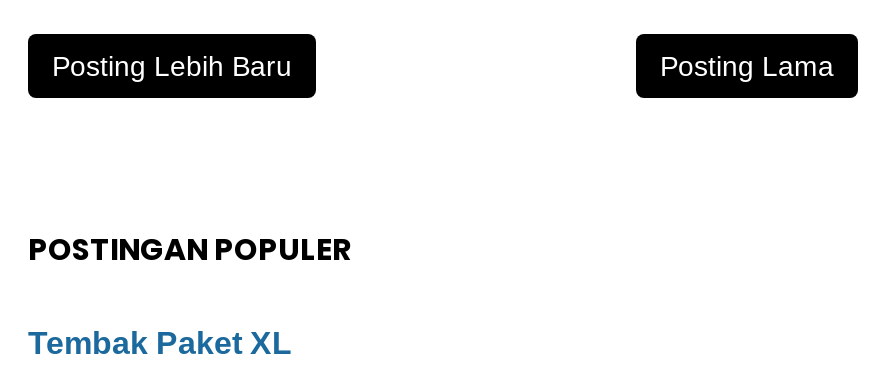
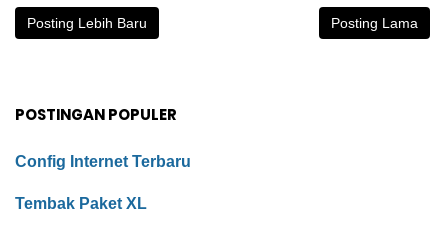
+ Config Internet Terbaru
